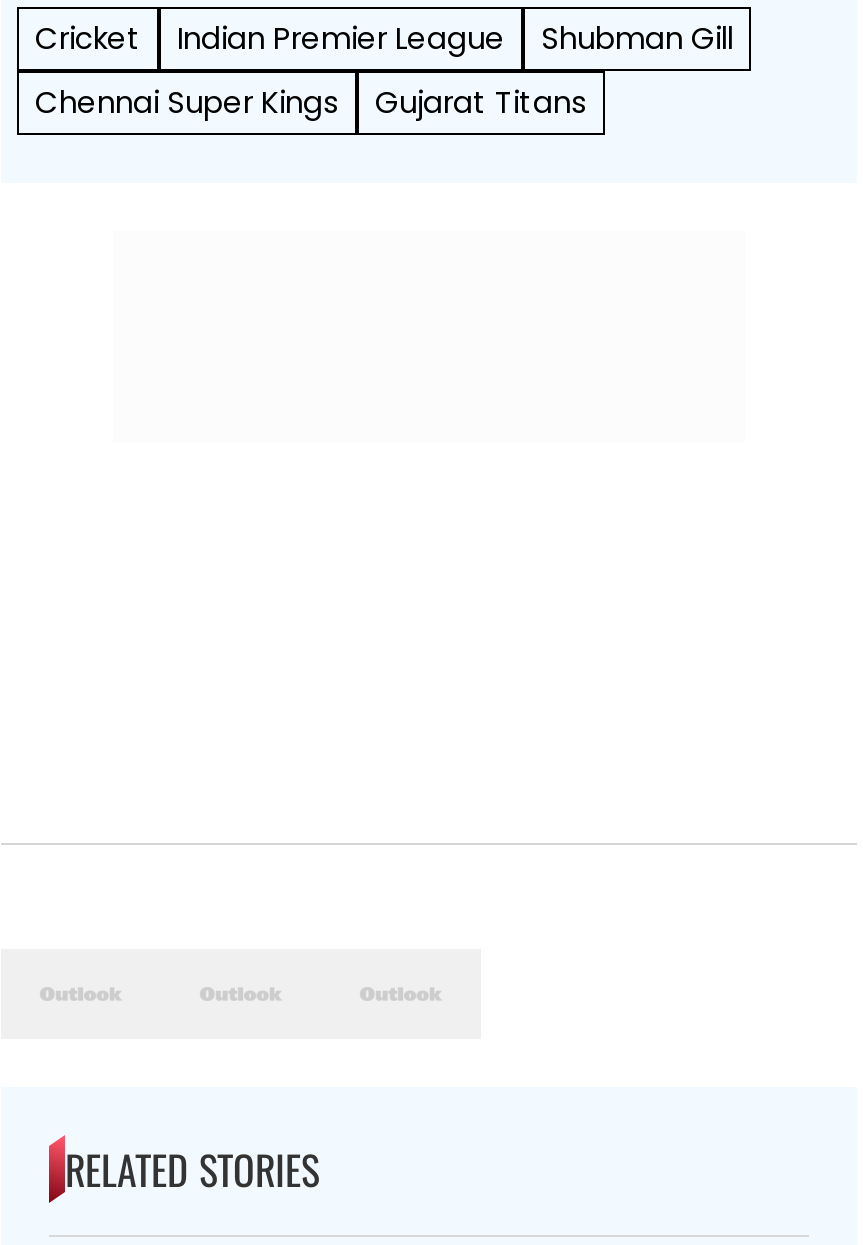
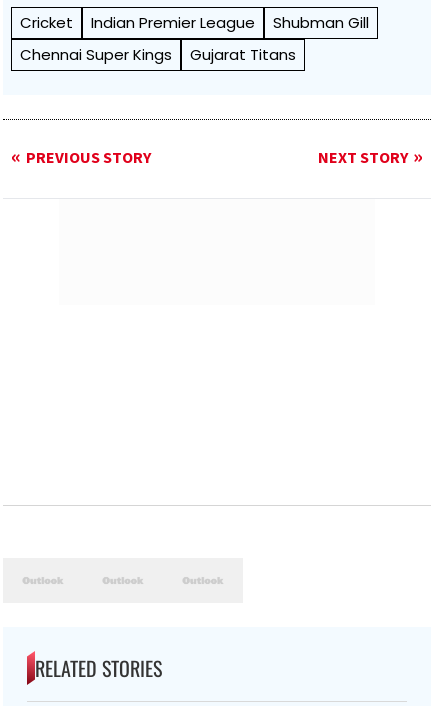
+ PREVIOUS STORY
+ NEXT STORY
